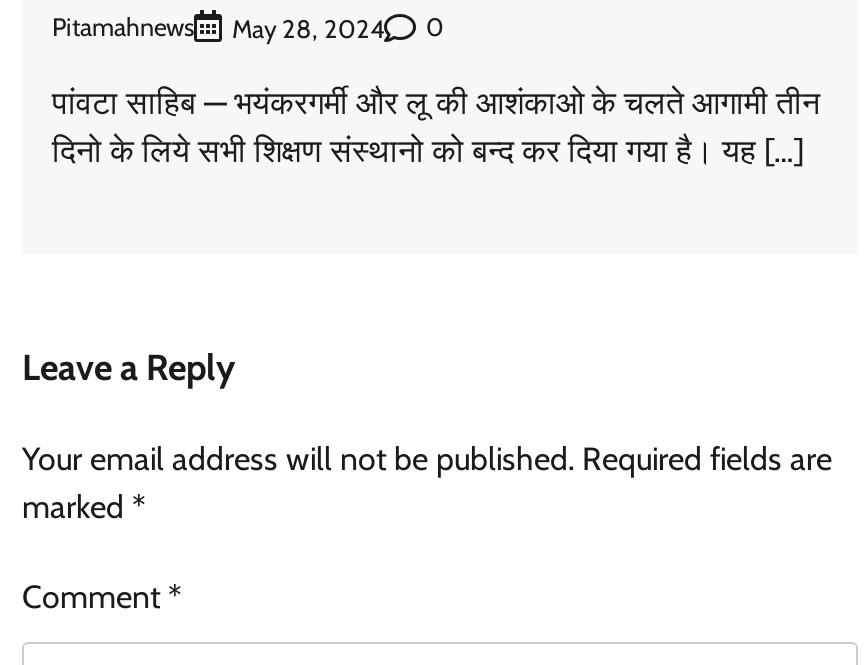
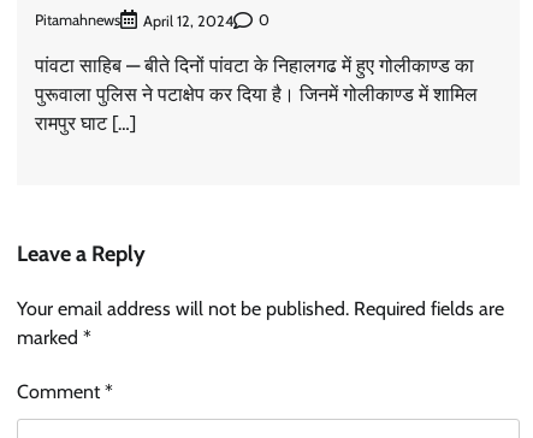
- May 28, 2024
+ April 12, 2024

- पांवटा साहिब — भयंकरगर्मी और लू की आशंकाओ के चलते आगामी तीन
- दिनो के लिये सभी शिक्षण संस्थानो को बन्द कर दिया गया है। यह […]
+ पांवटा साहिब — बीते दिनों पांवटा के निहालगढ में हुए गोलीकाण्ड का
+ पुरूवाला पुलिस ने पटाक्षेप कर दिया है। जिनमें गोलीकाण्ड में शामिल
+ रामपुर घाट […]
